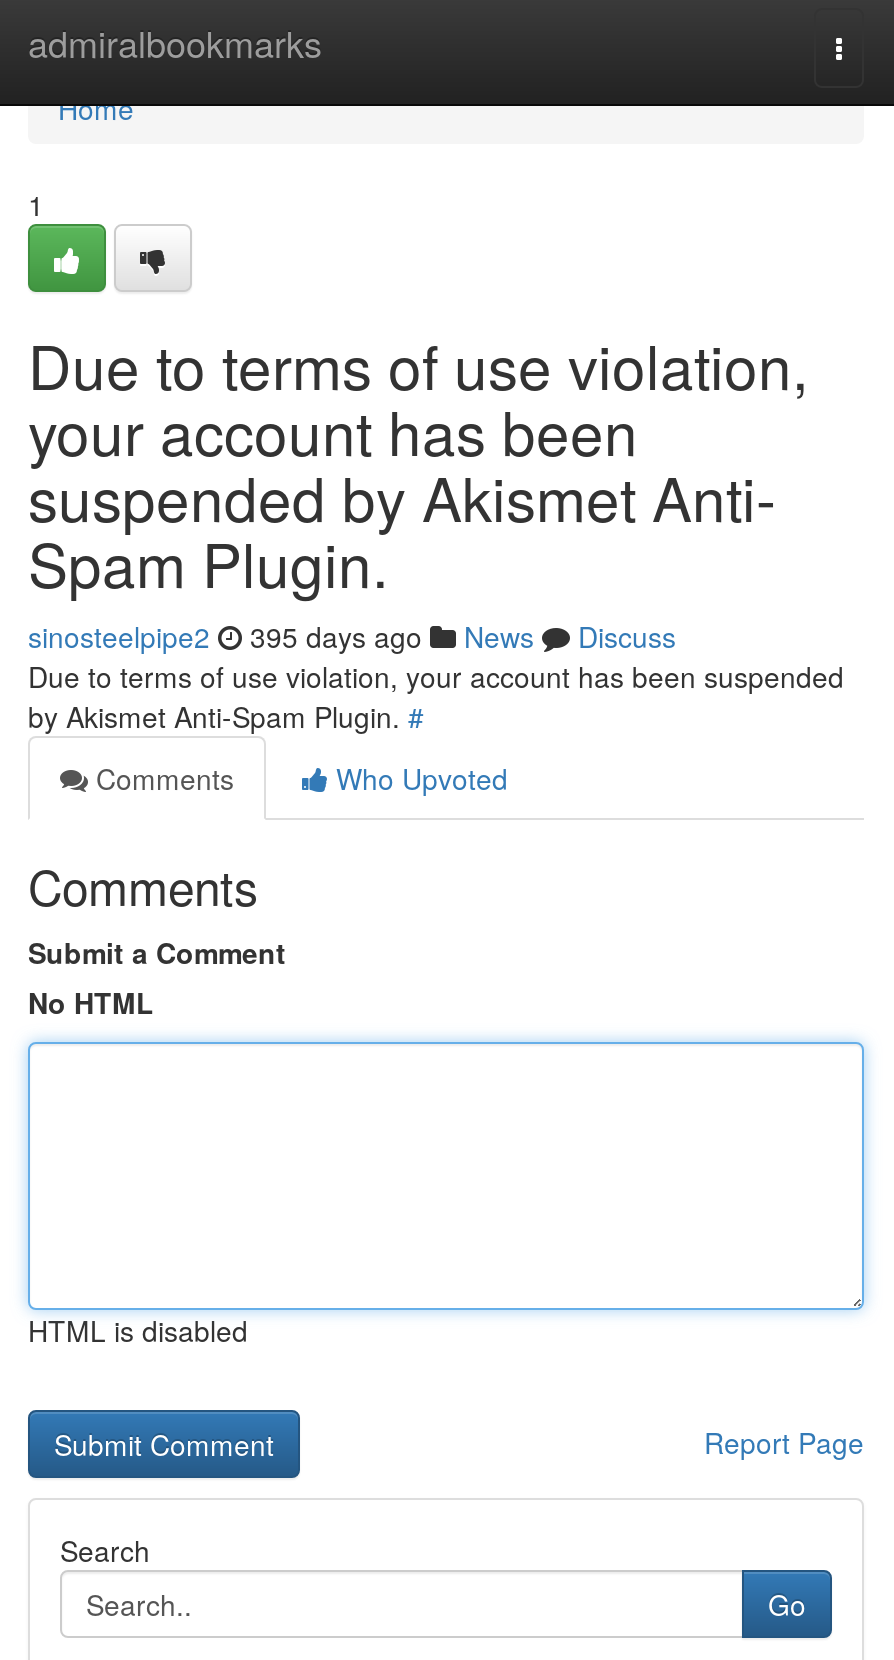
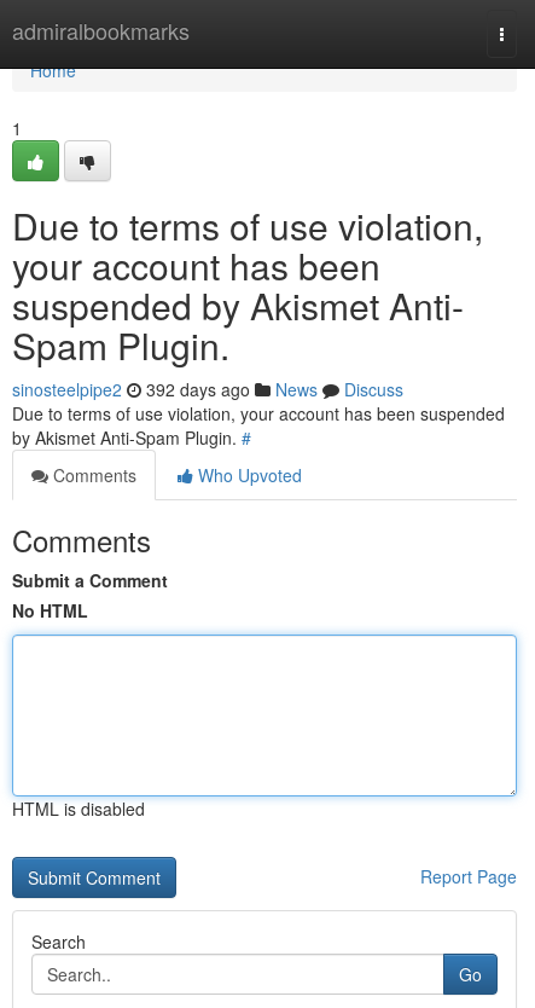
- sinosteelpipe2 395 days ago News Discuss
+ sinosteelpipe2 392 days ago News Discuss
